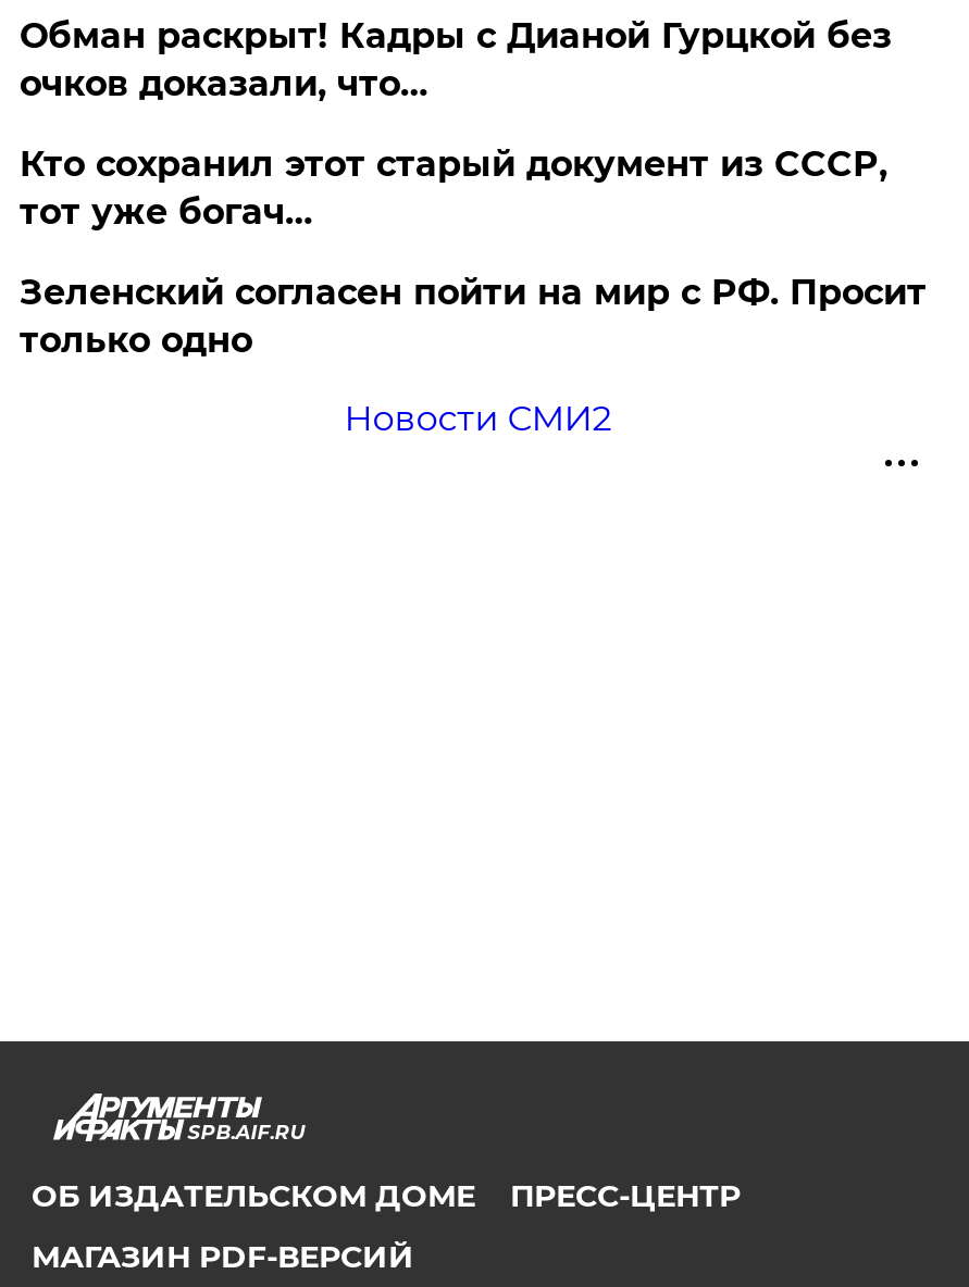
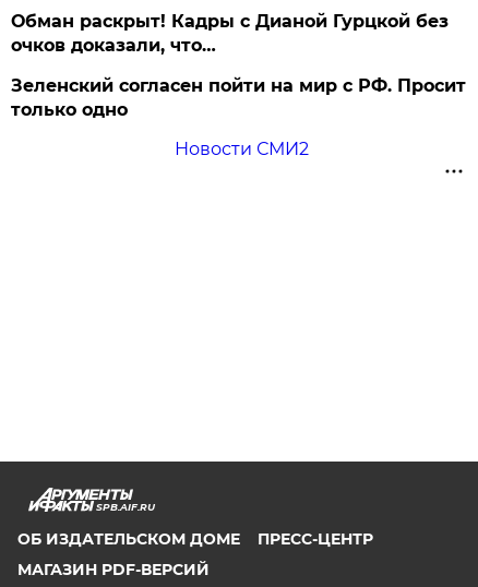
- Кто сохранил этот старый документ из СССР,
- тот уже богач…
